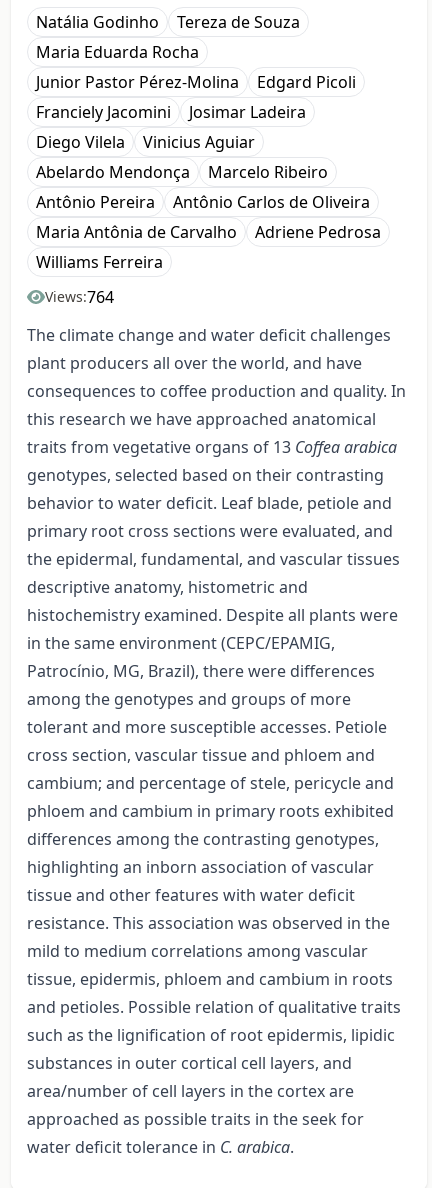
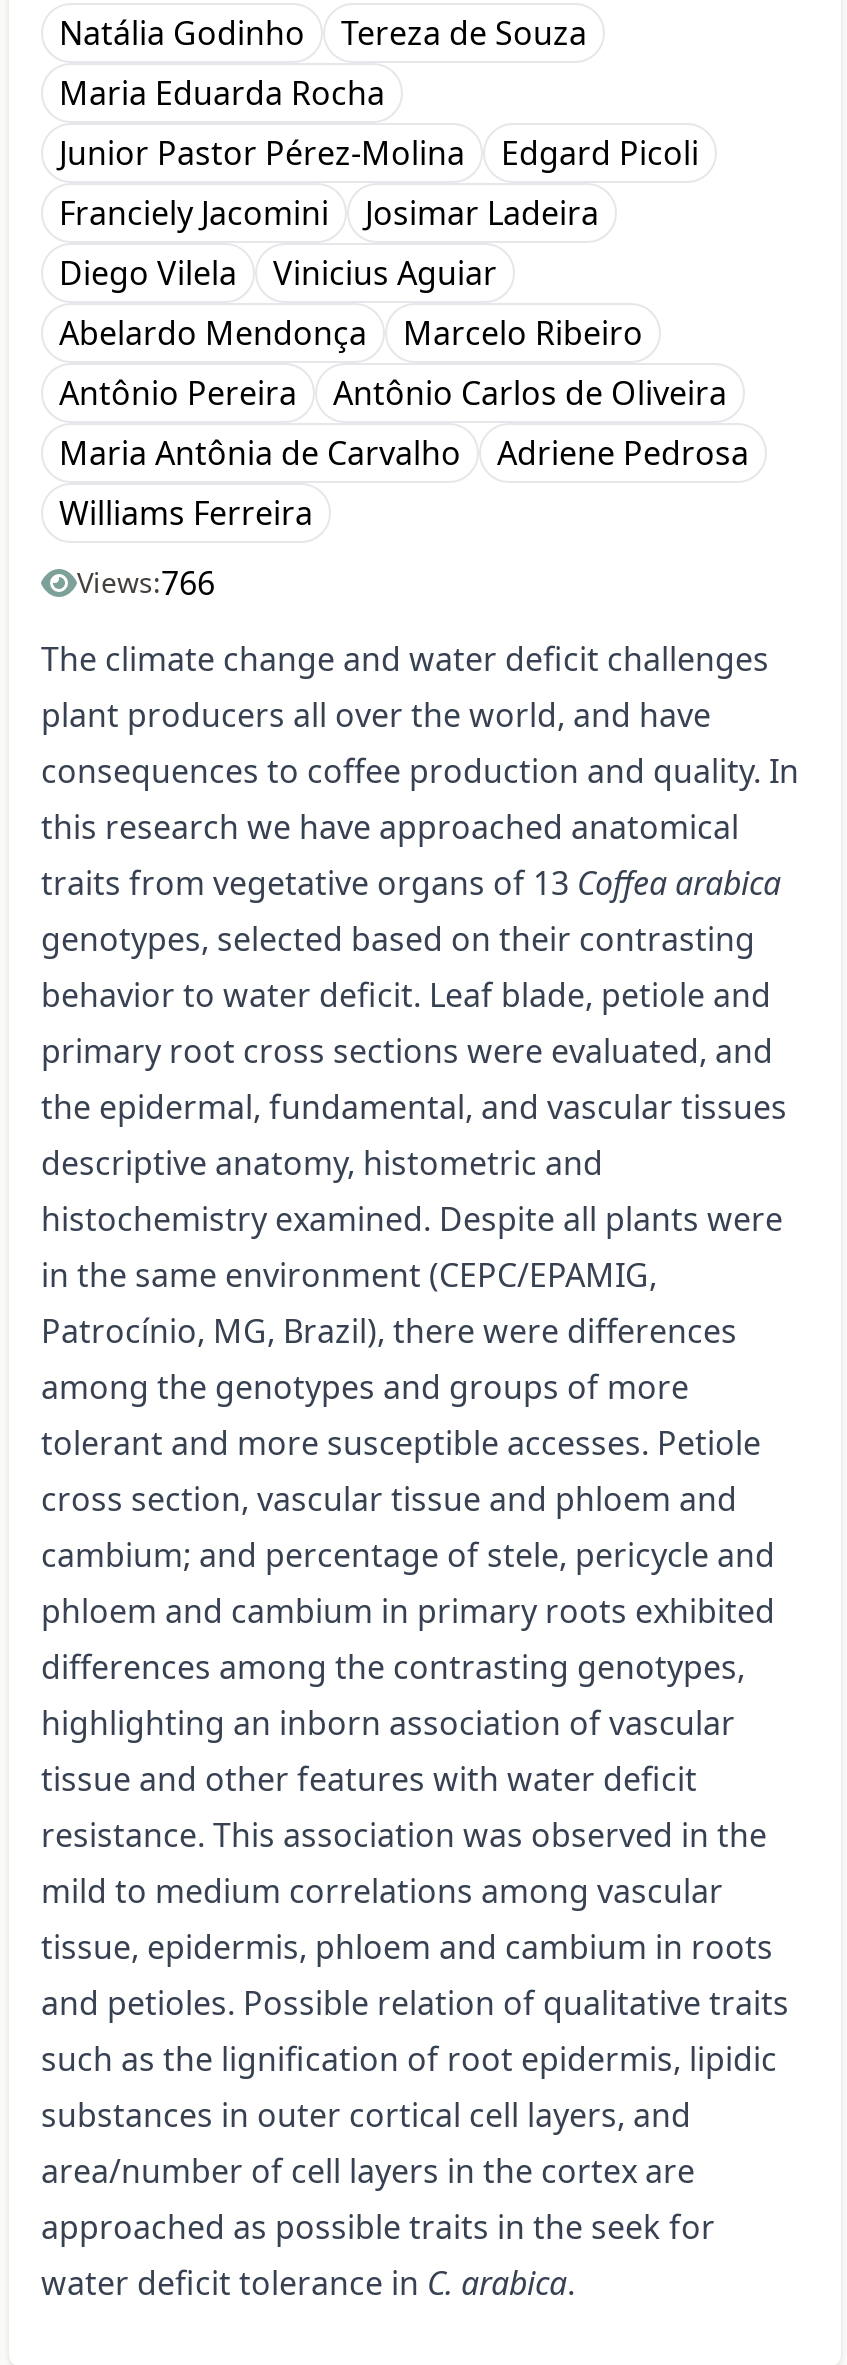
- Views:764
+ Views:766
